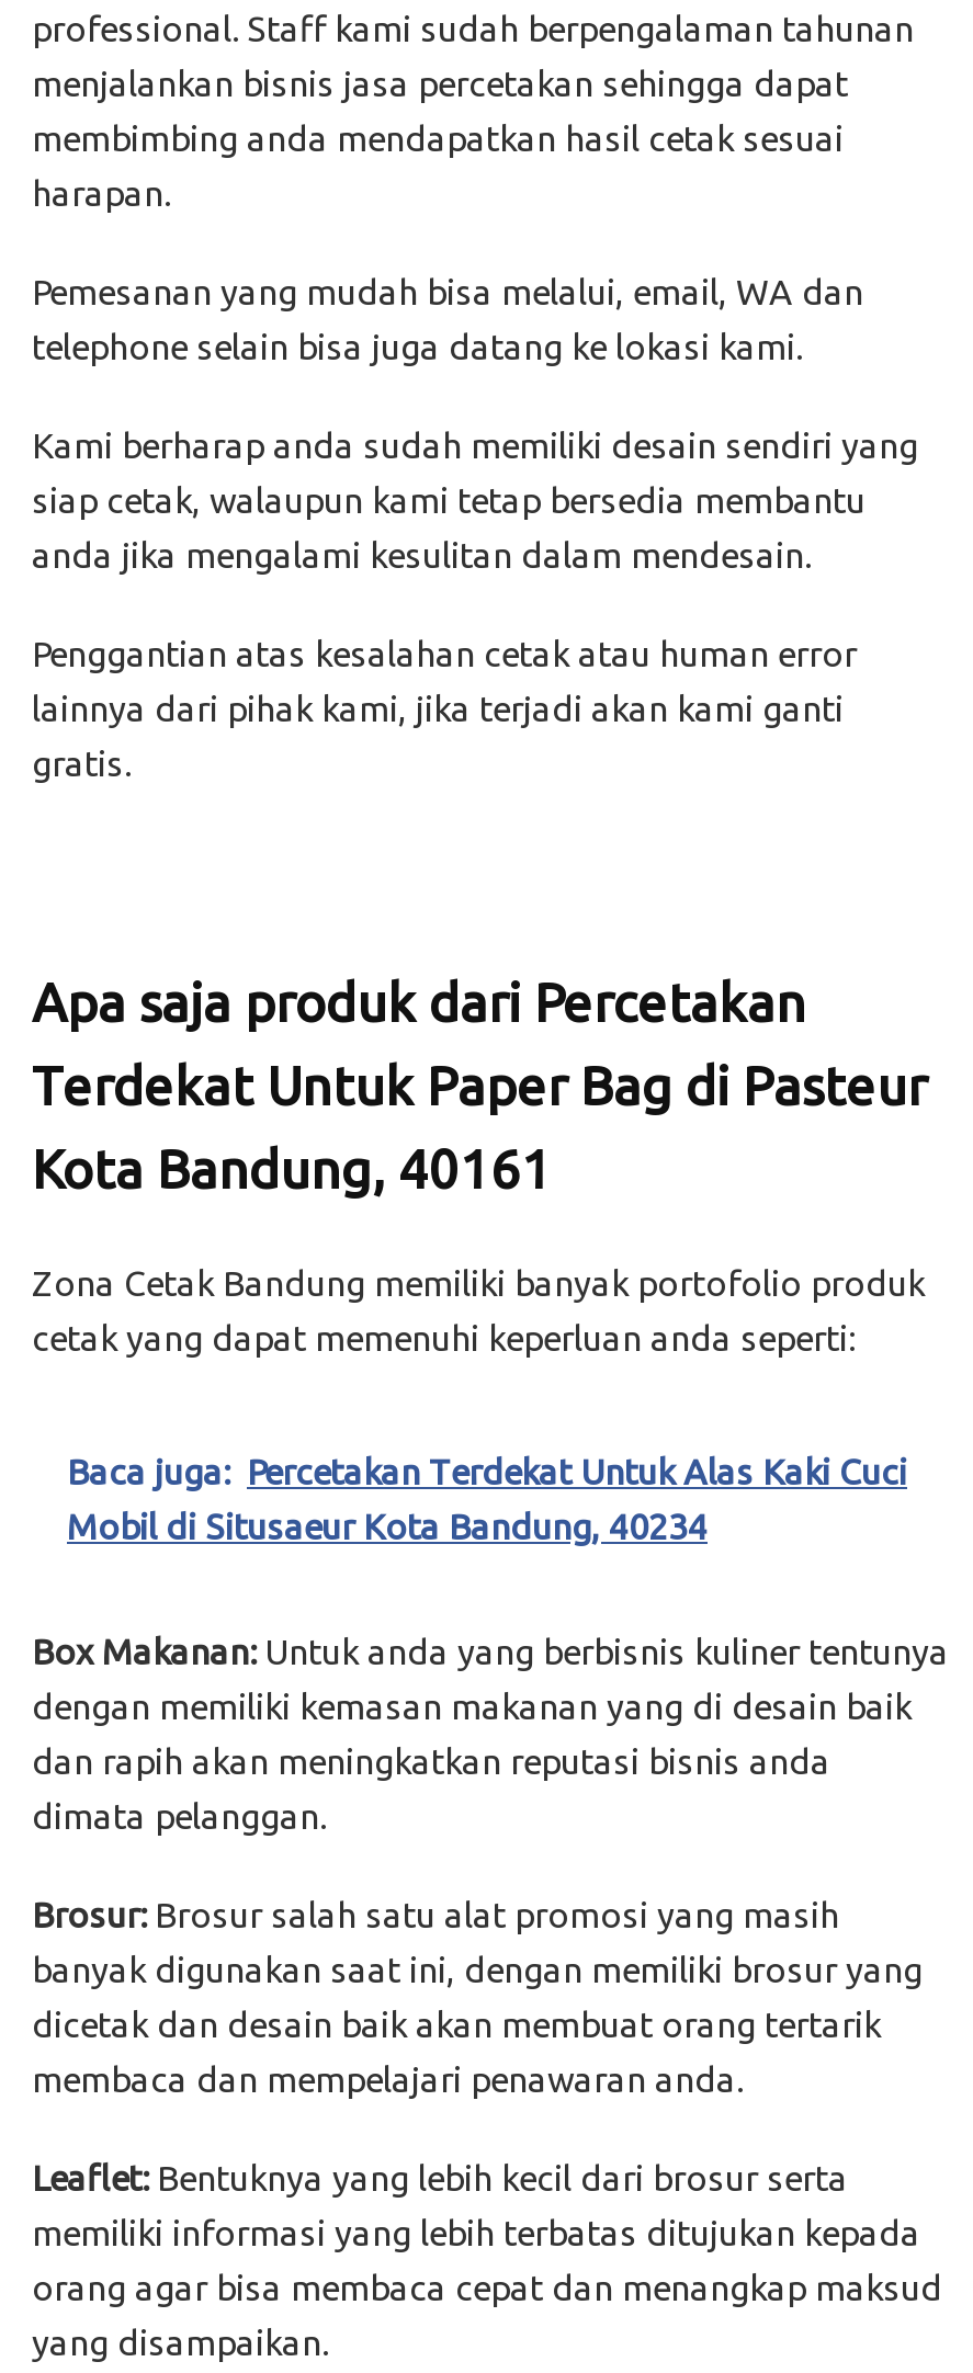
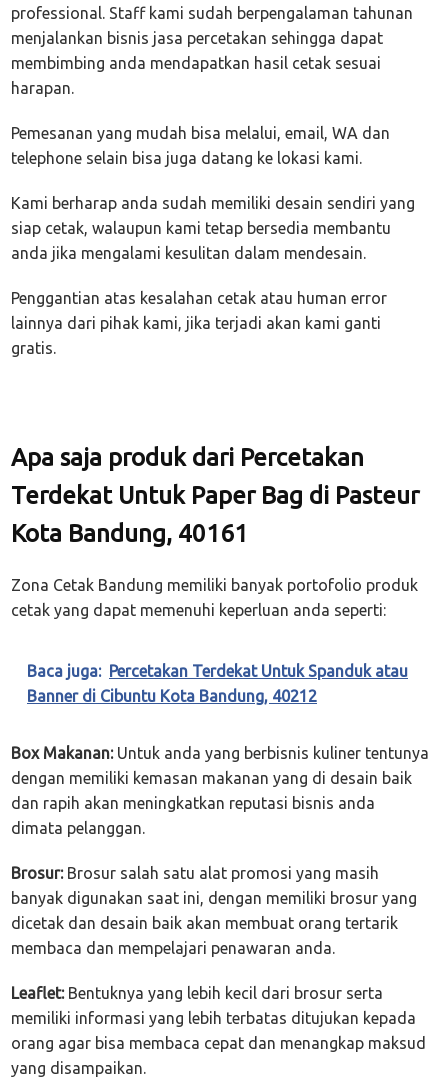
- Baca juga: Percetakan Terdekat Untuk Alas Kaki Cuci
- Mobil di Situsaeur Kota Bandung, 40234
+ Baca juga: Percetakan Terdekat Untuk Spanduk atau
+ Banner di Cibuntu Kota Bandung, 40212
